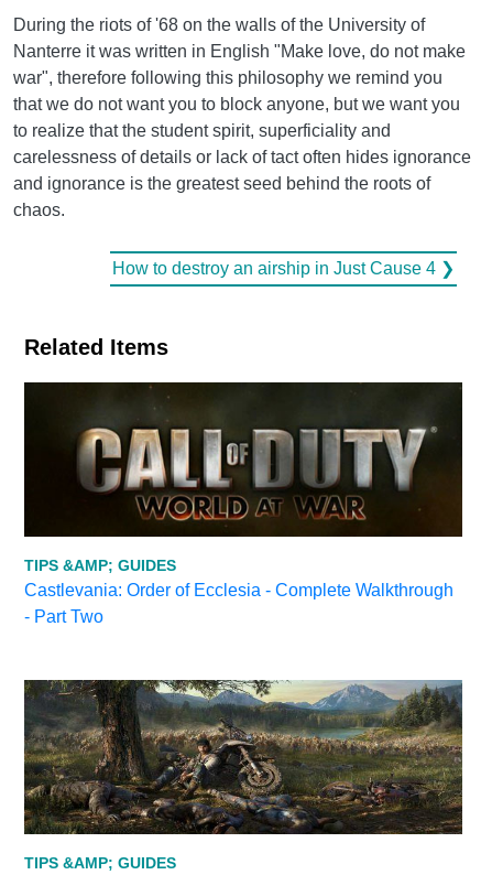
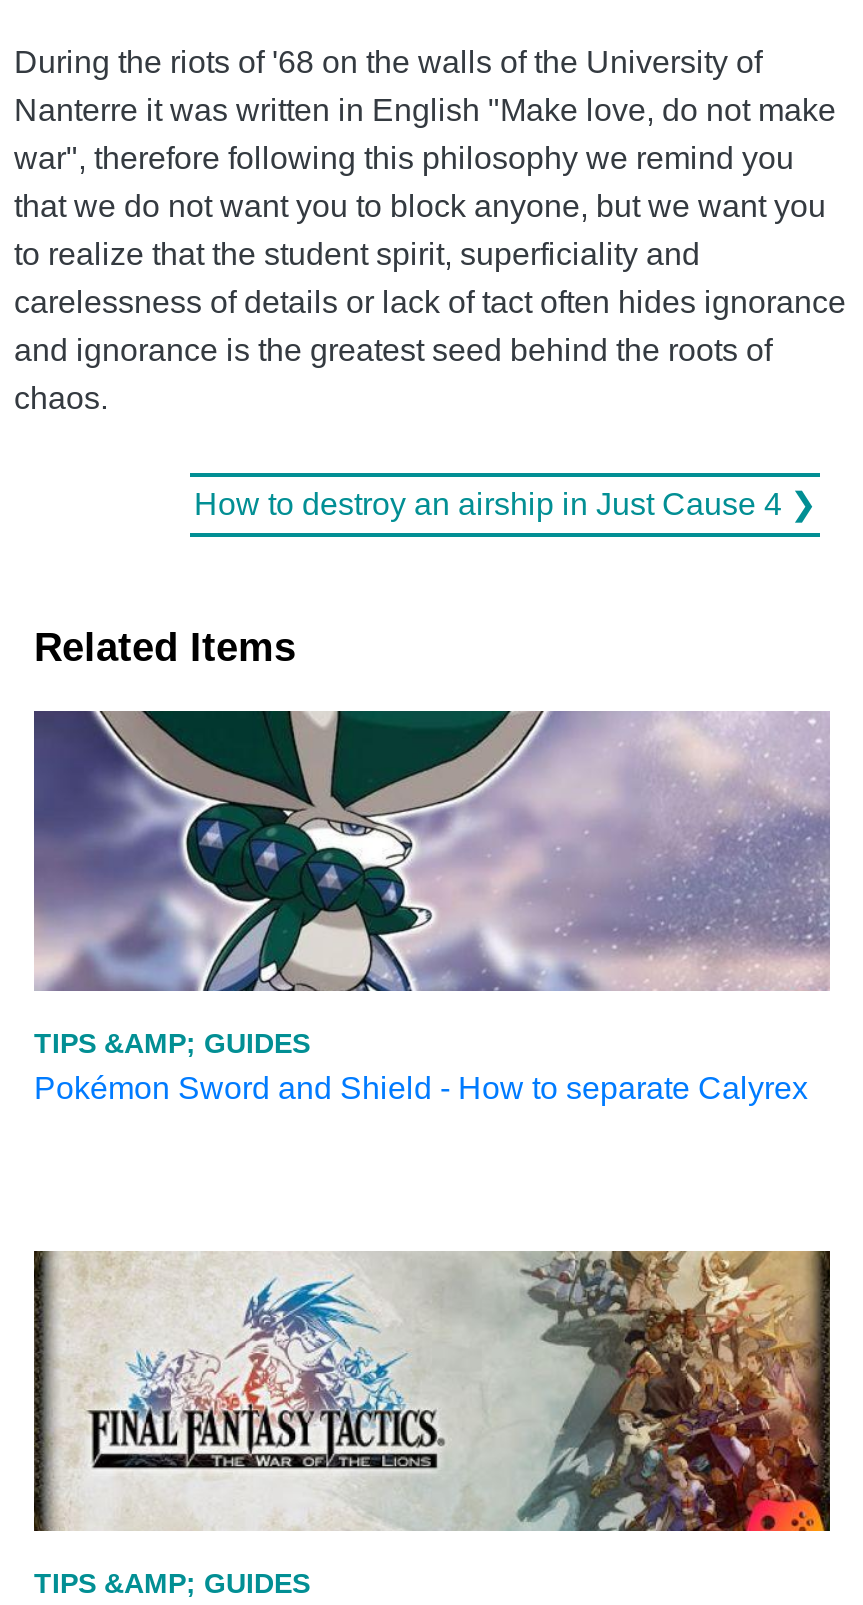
- [image]
- Castlevania: Order of Ecclesia - Complete Walkthrough
- - Part Two
+ [image]
+ Pokémon Sword and Shield - How to separate Calyrex

- [image]
+ [image]
